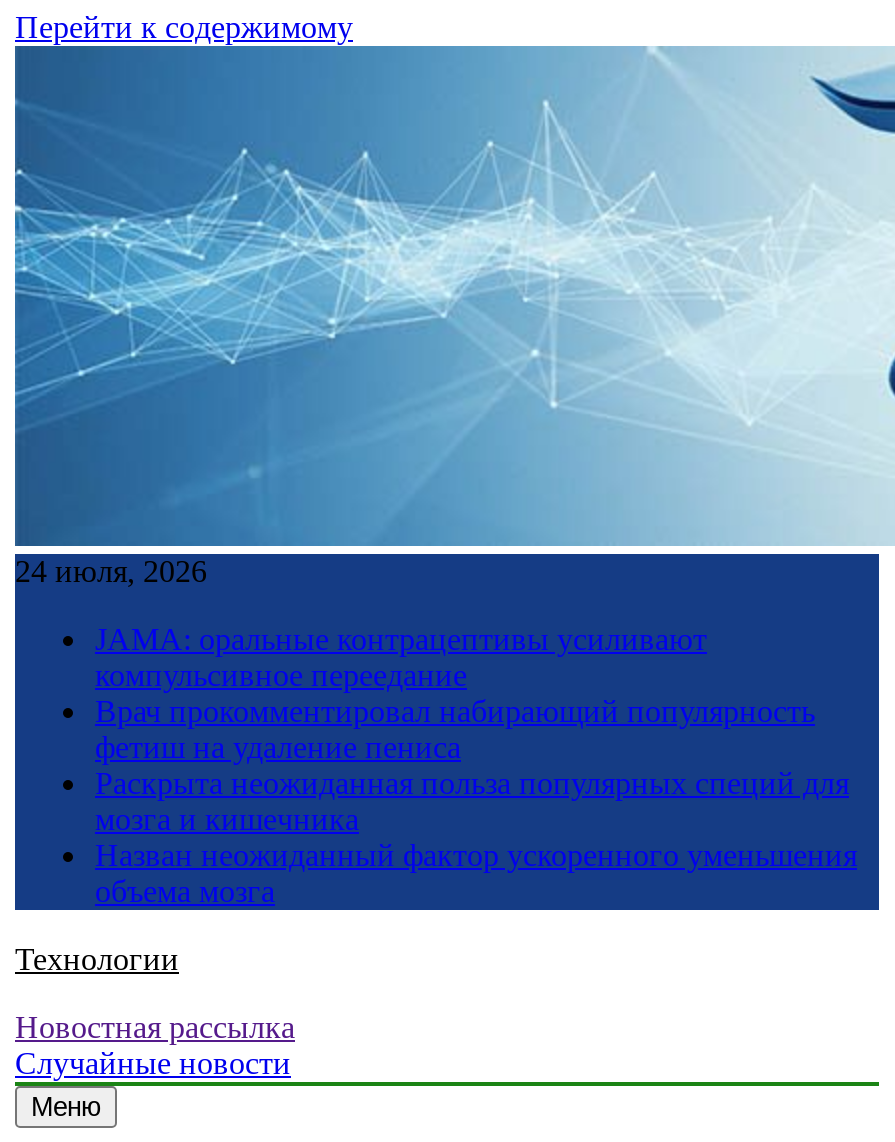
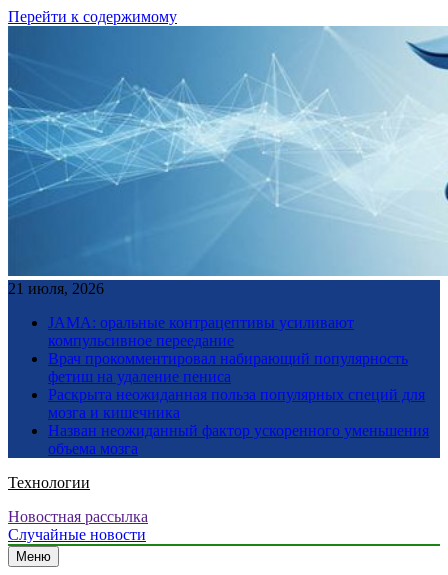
- 24 июля, 2026
+ 21 июля, 2026
